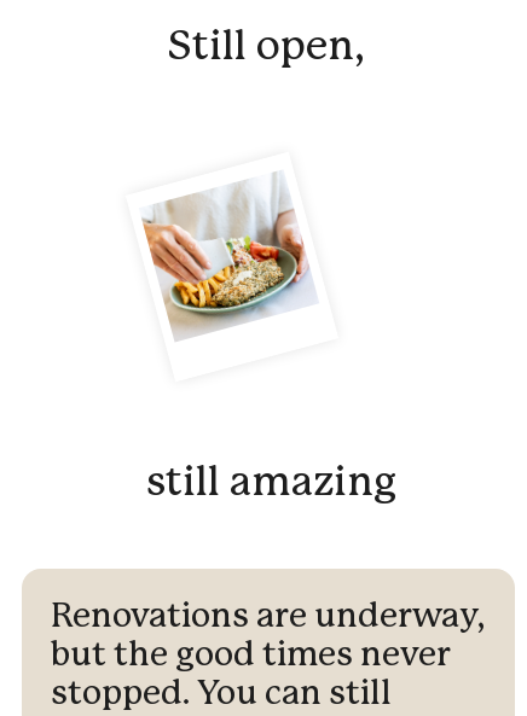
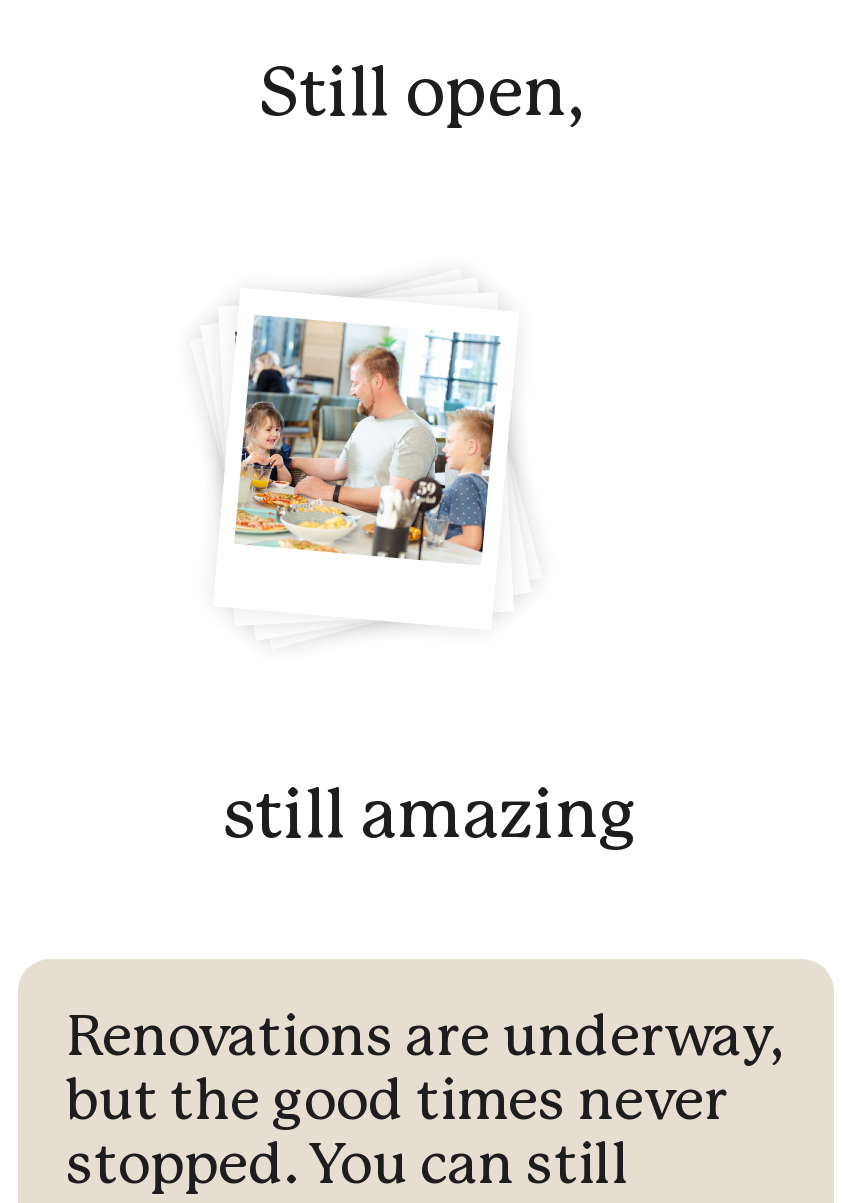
- [image]
+ [image]
